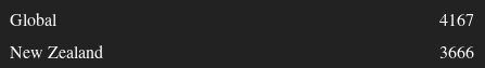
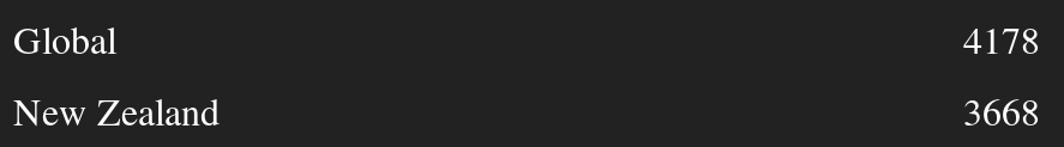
- 4167
+ 4178

- 3666
+ 3668
